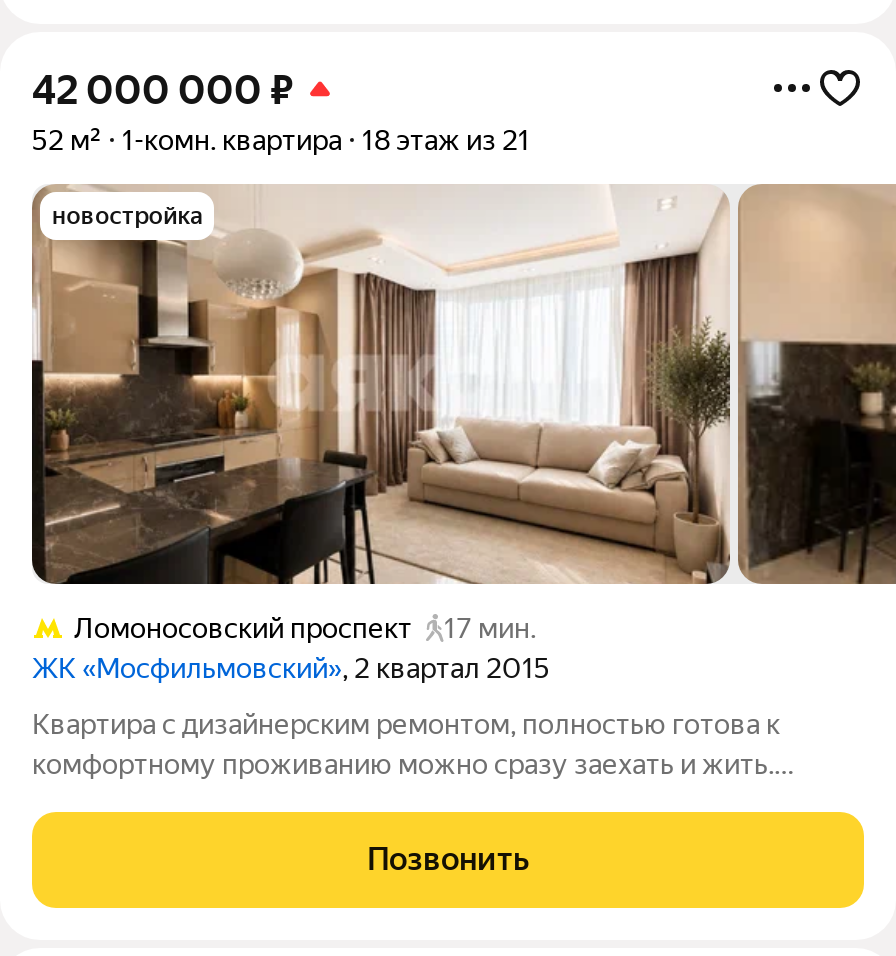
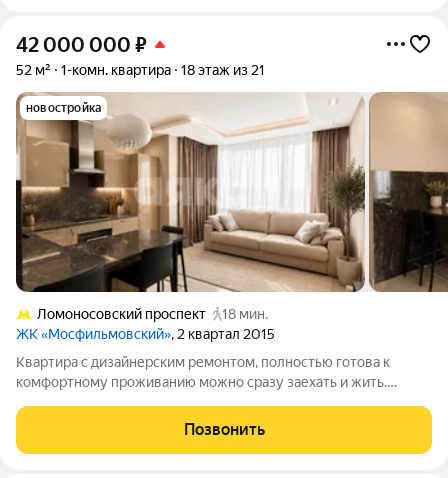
- Ломоносовский проспект 17 мин.
+ Ломоносовский проспект 18 мин.
